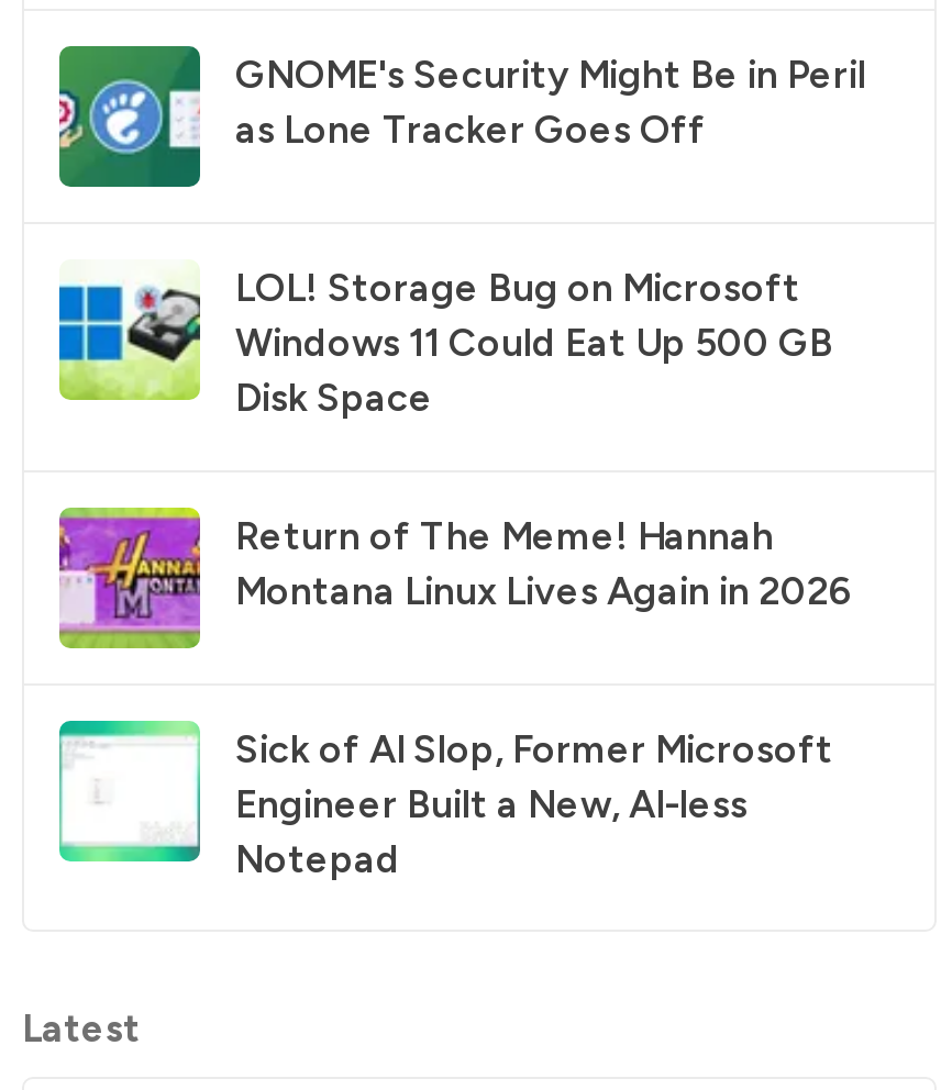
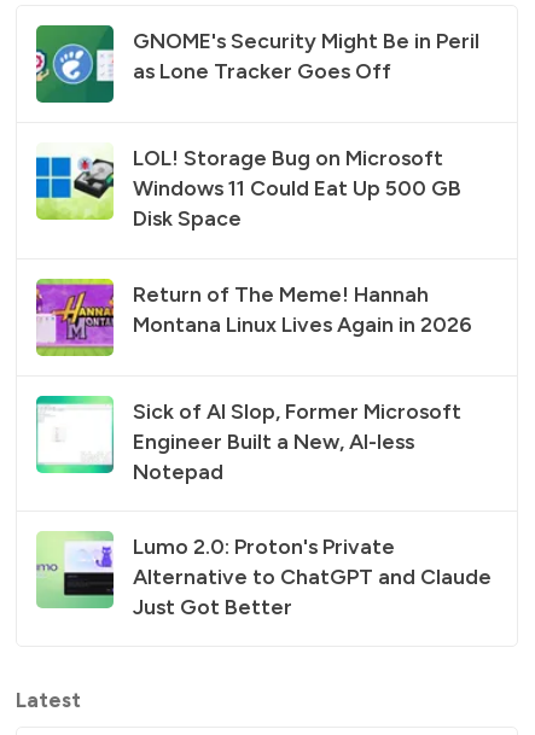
+ [image]
+ Lumo 2.0: Proton's Private
+ Alternative to ChatGPT and Claude
+ Just Got Better
